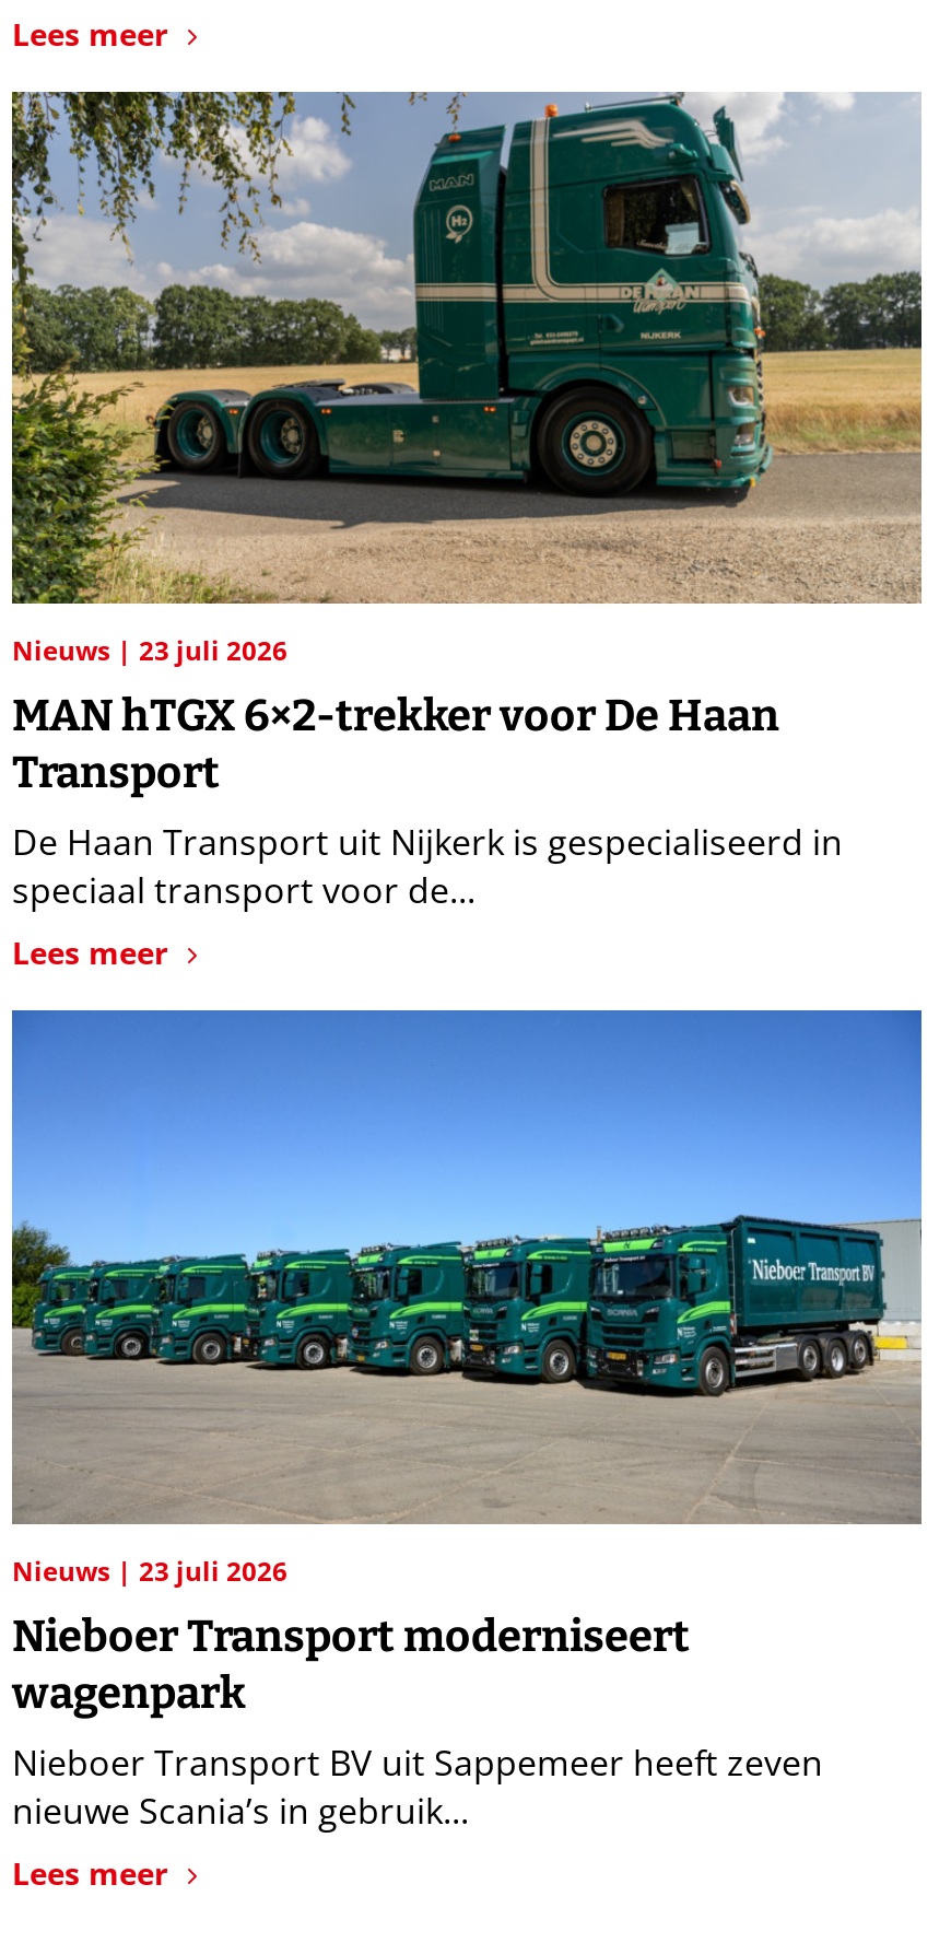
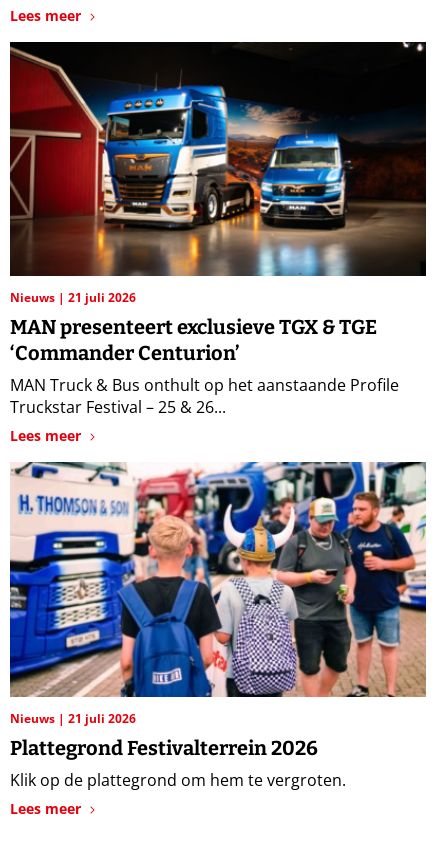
- [image]
- Nieuws 23 juli 2026
- MAN hTGX 6×2-trekker voor De Haan
- Transport
- De Haan Transport uit Nijkerk is gespecialiseerd in
- speciaal transport voor de...
+ [image]
+ Nieuws 21 juli 2026
+ MAN presenteert exclusieve TGX & TGE
+ ‘Commander Centurion’
+ MAN Truck & Bus onthult op het aanstaande Profile
+ Truckstar Festival – 25 & 26...

- [image]
- Nieuws 23 juli 2026
- Nieboer Transport moderniseert
- wagenpark
- Nieboer Transport BV uit Sappemeer heeft zeven
- nieuwe Scania’s in gebruik...
+ [image]
+ Nieuws 21 juli 2026
+ Plattegrond Festivalterrein 2026
+ Klik op de plattegrond om hem te vergroten.
